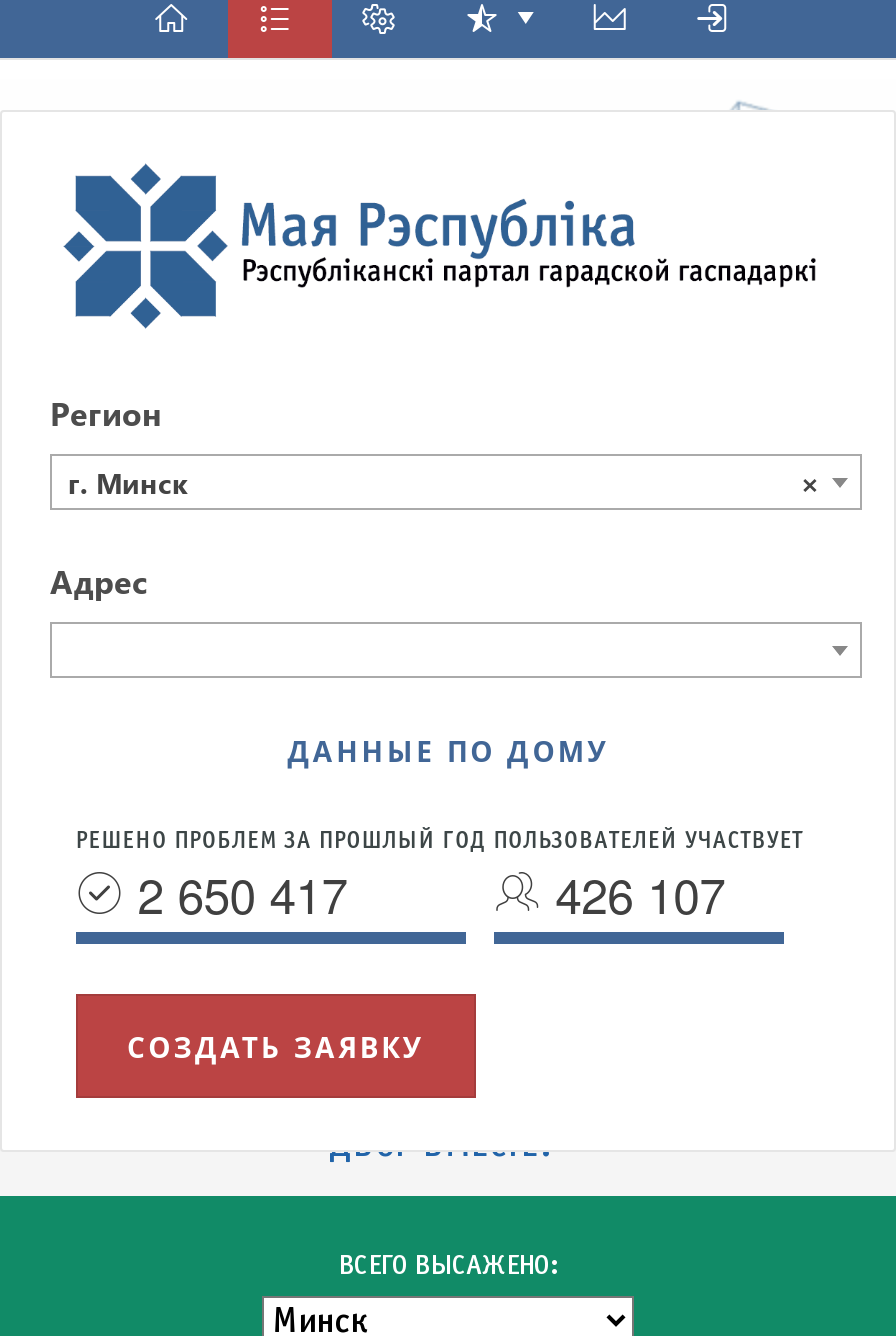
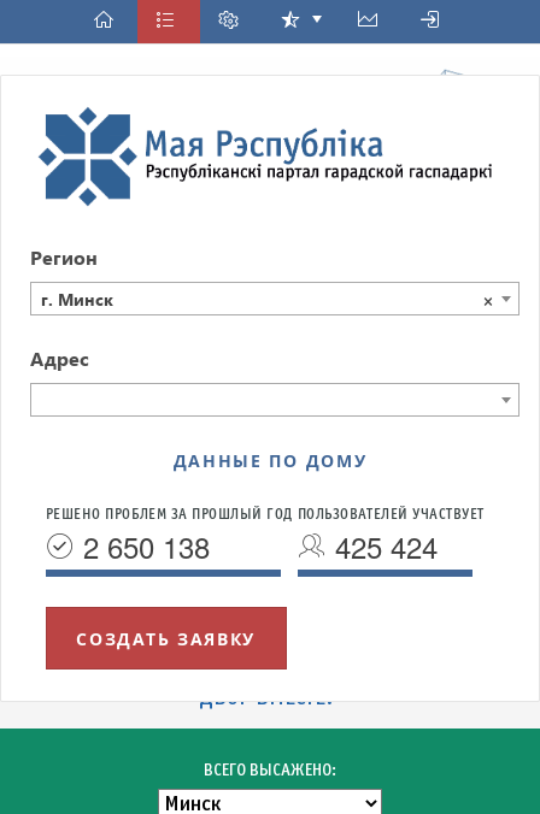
- 2 650 417
+ 2 650 138

- 426 107
+ 425 424
